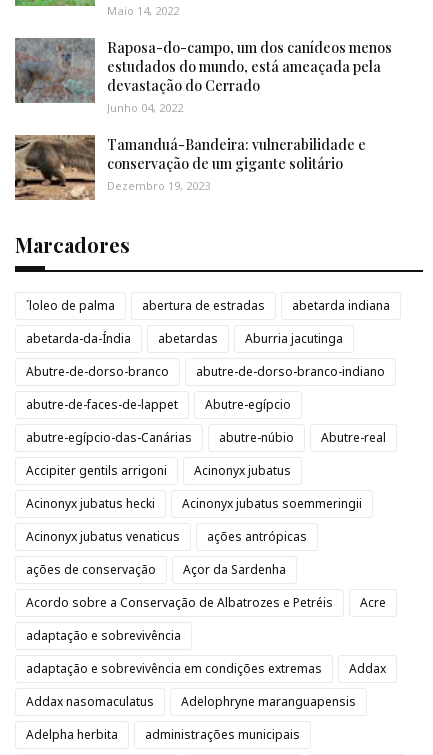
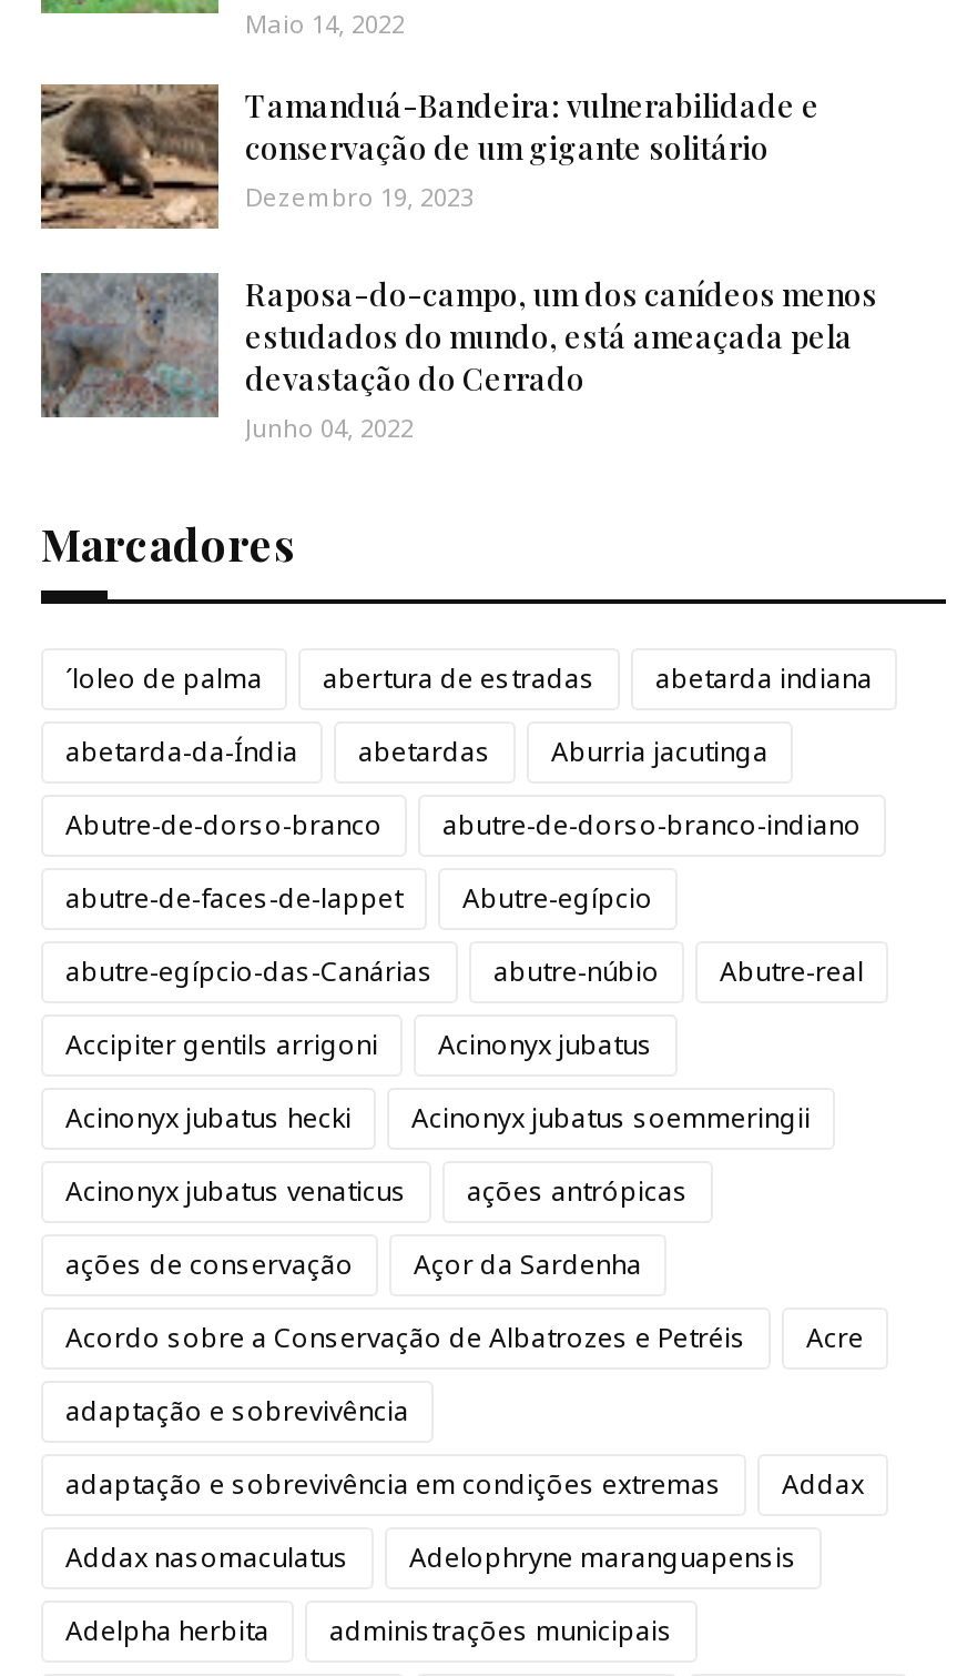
moved down: [image] | Raposa-do-campo, um dos canídeos menos | estudados do mundo, está ameaçada pela | devastação do Cerrado | Junho 04, 2022

moved up: [image] | Tamanduá-Bandeira: vulnerabilidade e | conservação de um gigante solitário | Dezembro 19, 2023
